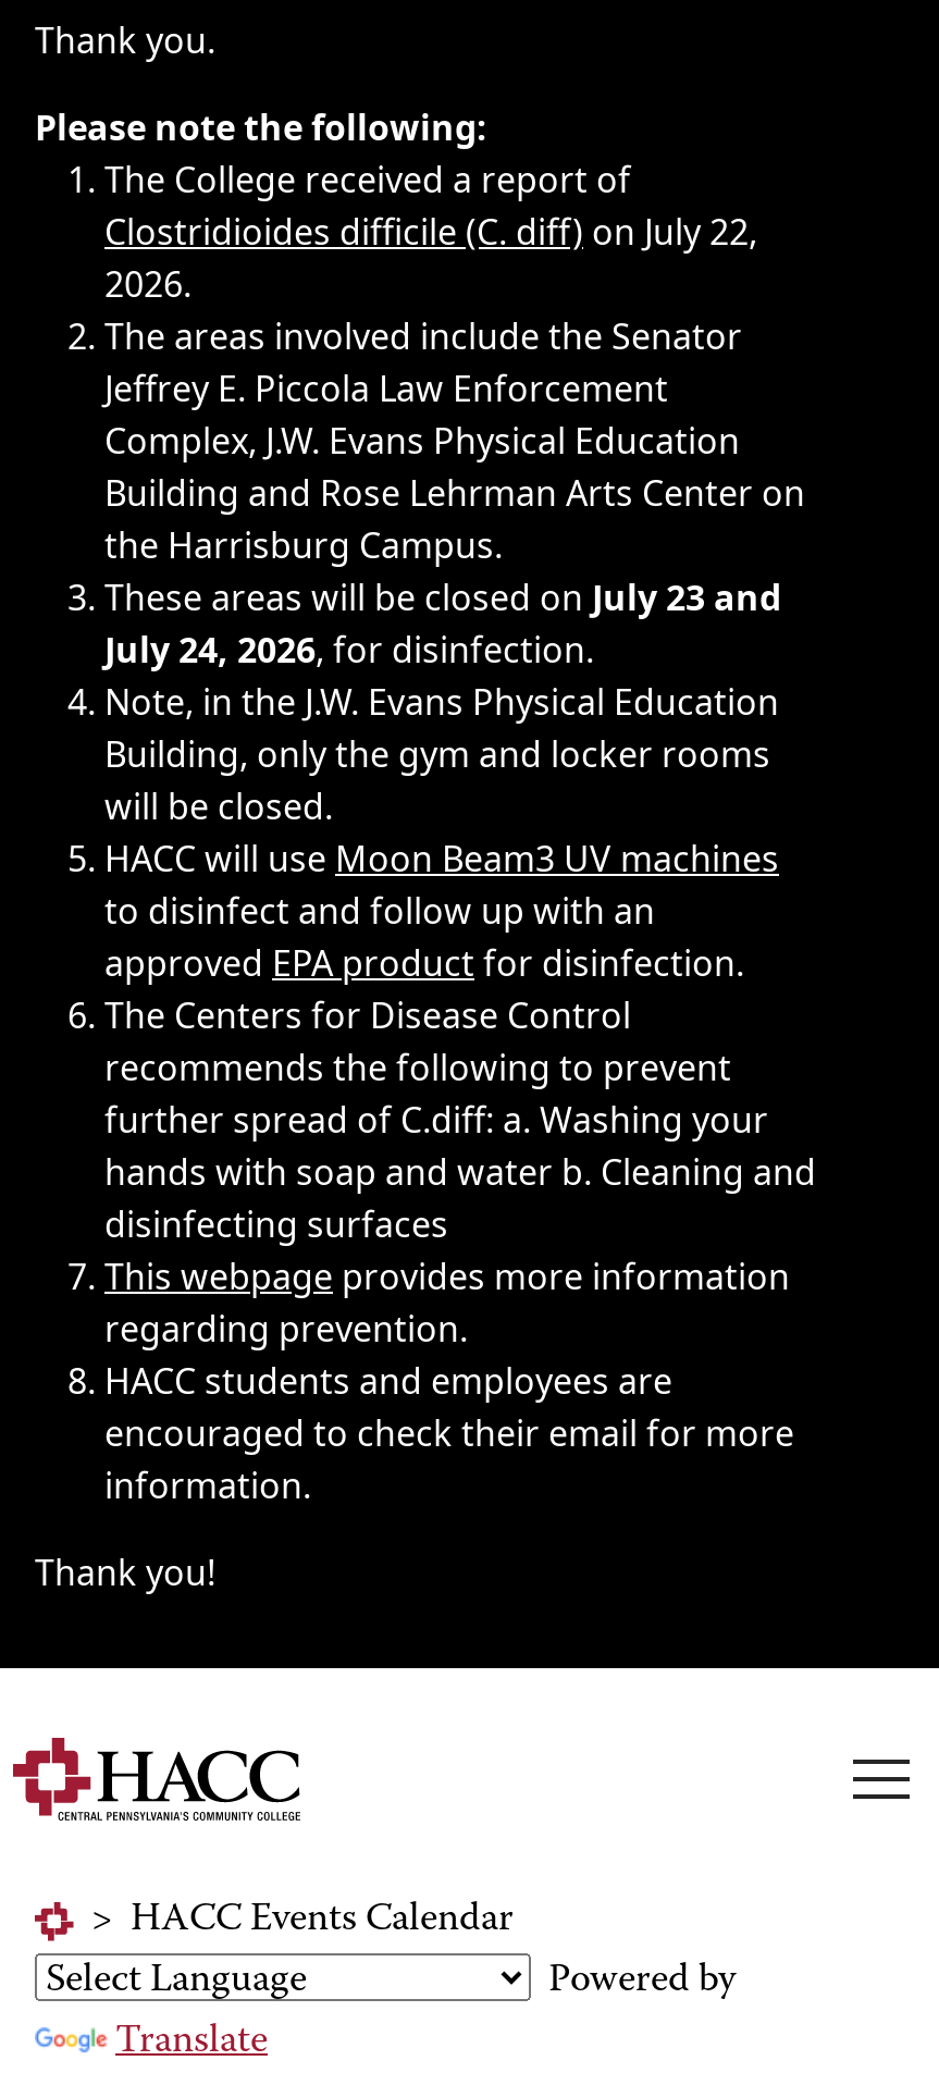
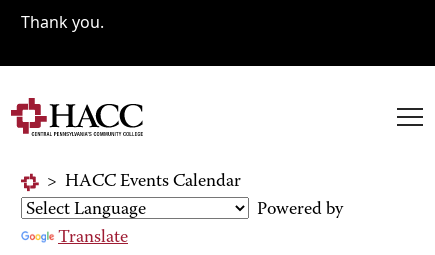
- Please note the following:
- The College received a report of
- Clostridioides difficile (C. diff) on July 22,
- 2026.
- The areas involved include the Senator
- Jeffrey E. Piccola Law Enforcement
- Complex, J.W. Evans Physical Education
- Building and Rose Lehrman Arts Center on
- the Harrisburg Campus.
- These areas will be closed on July 23 and
- July 24, 2026, for disinfection.
- Note, in the J.W. Evans Physical Education
- Building, only the gym and locker rooms
- will be closed.
- HACC will use Moon Beam3 UV machines
- to disinfect and follow up with an
- approved EPA product for disinfection.
- The Centers for Disease Control
- recommends the following to prevent
- further spread of C.diff: a. Washing your
- hands with soap and water b. Cleaning and
- disinfecting surfaces
- This webpage provides more information
- regarding prevention.
- HACC students and employees are
- encouraged to check their email for more
- information.
- Thank you!
